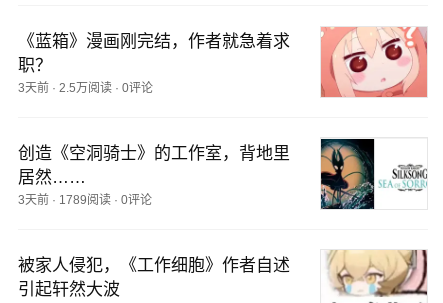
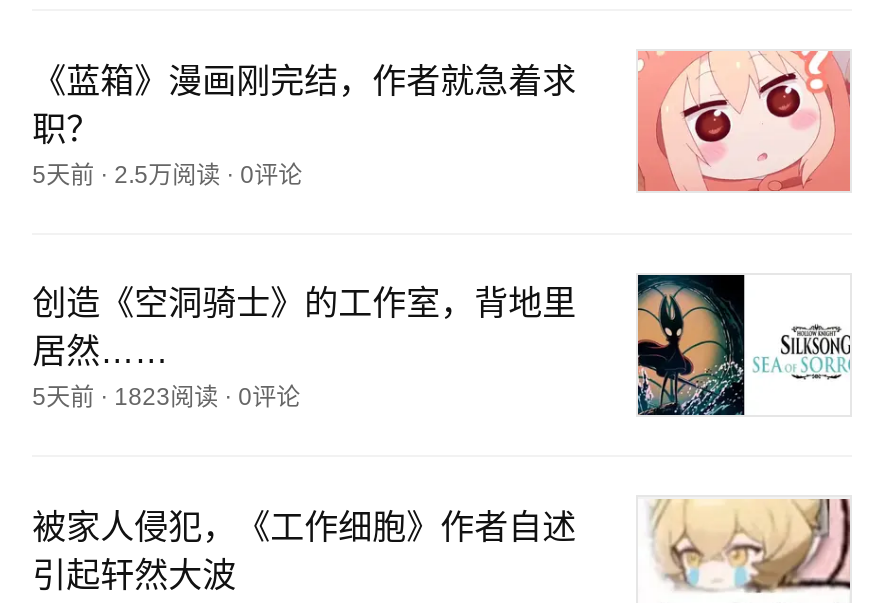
- 3天前· 2.5万阅读· 0评论
+ 5天前· 2.5万阅读· 0评论

- 3天前· 1789阅读· 0评论
+ 5天前· 1823阅读· 0评论
